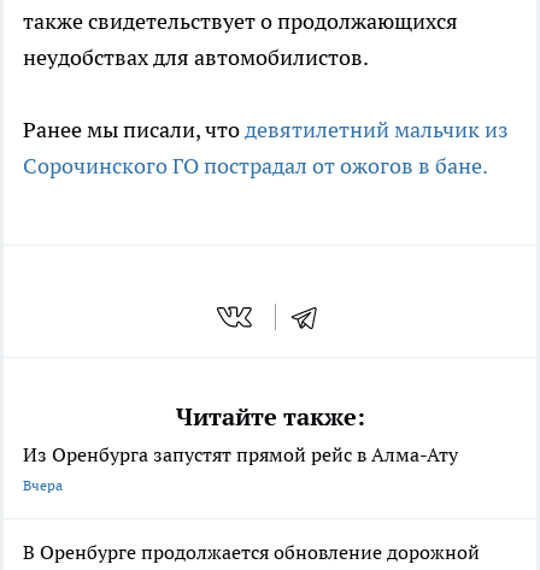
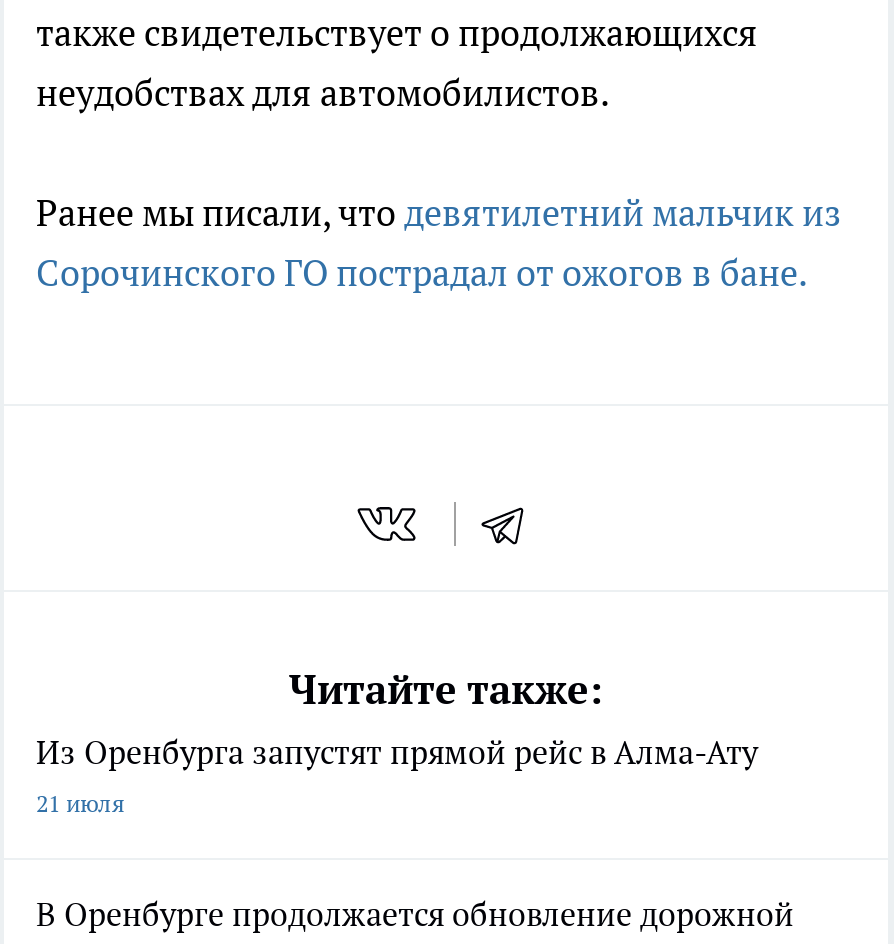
- Вчера
+ 21 июля
